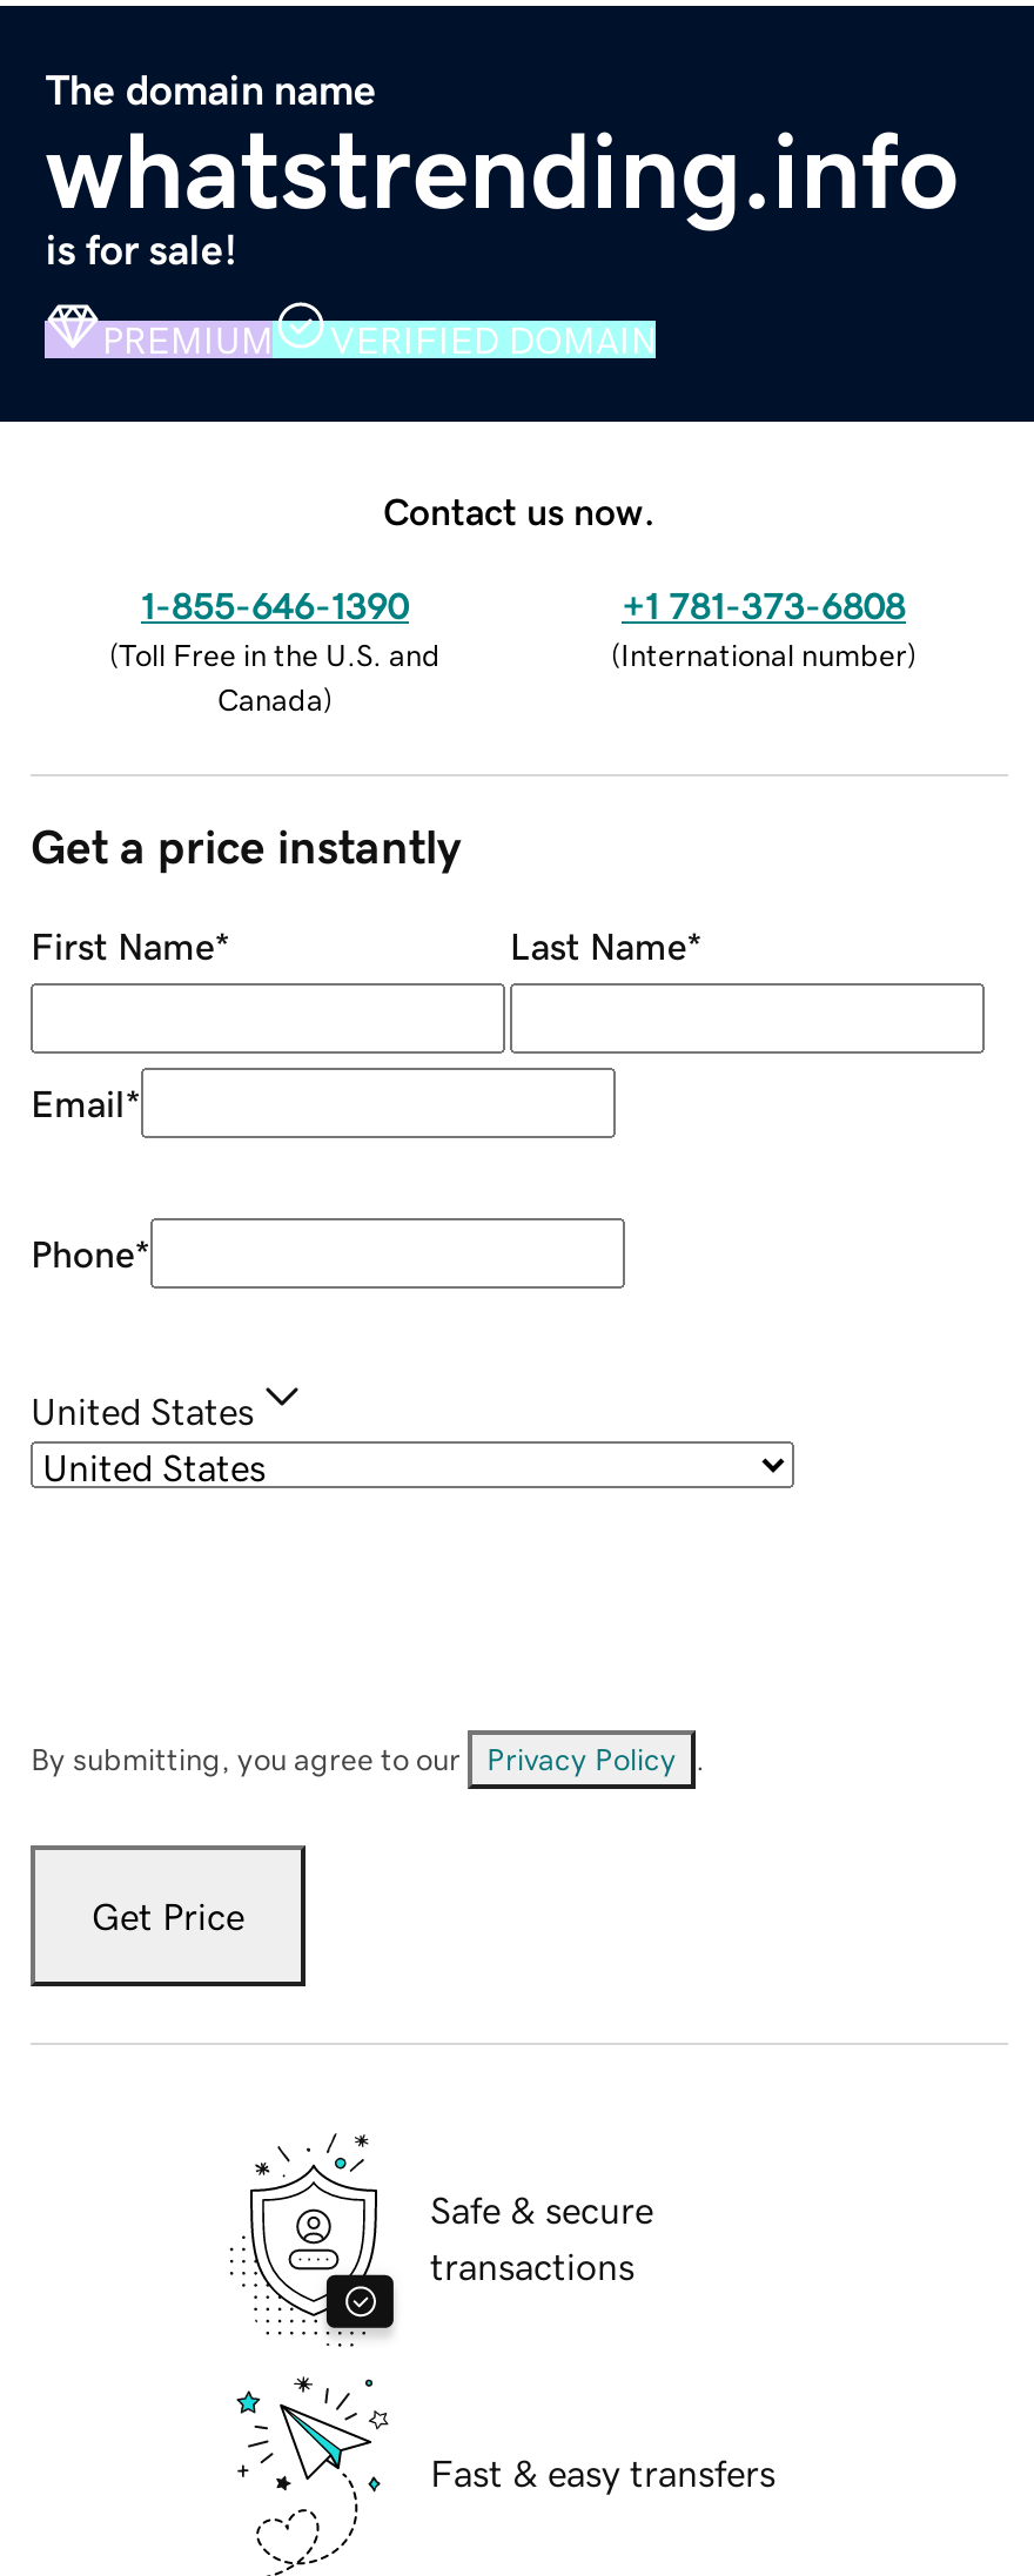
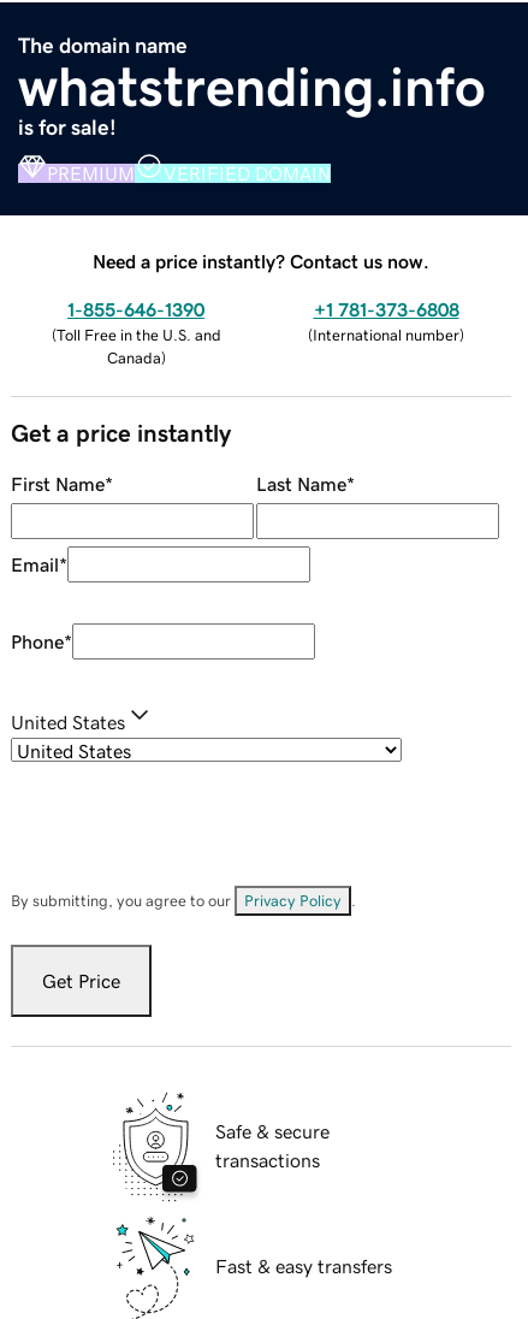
- Contact us now.
+ Need a price instantly? Contact us now.
